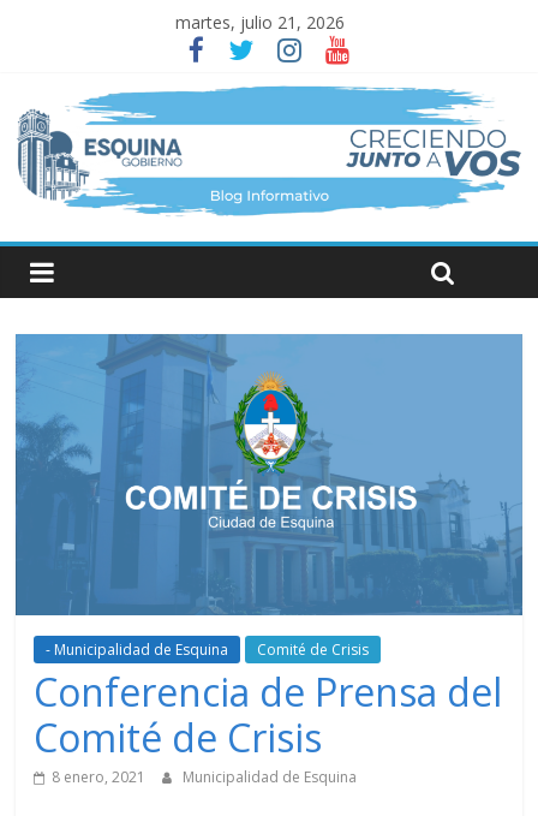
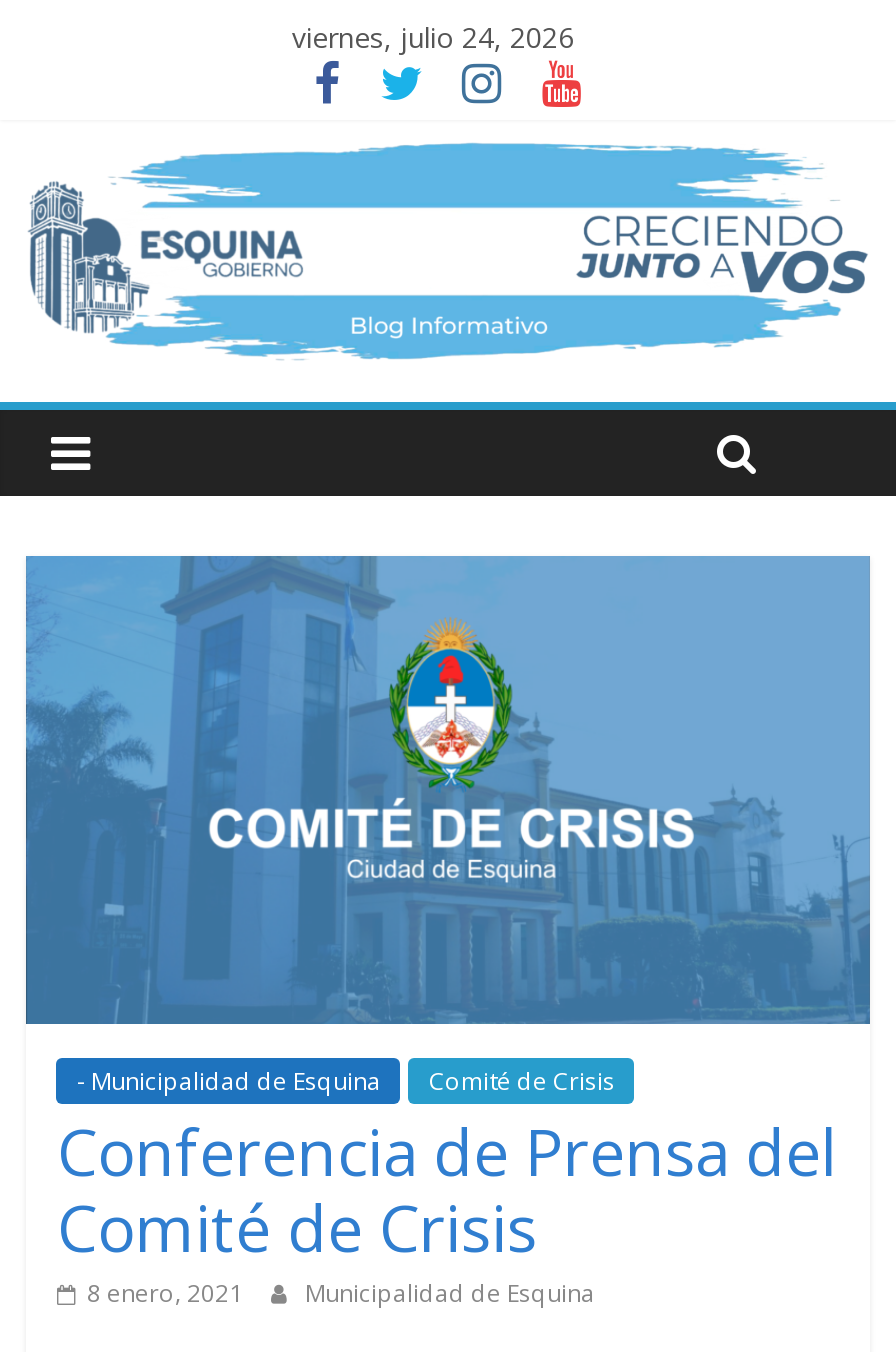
- martes, julio 21, 2026
+ viernes, julio 24, 2026
